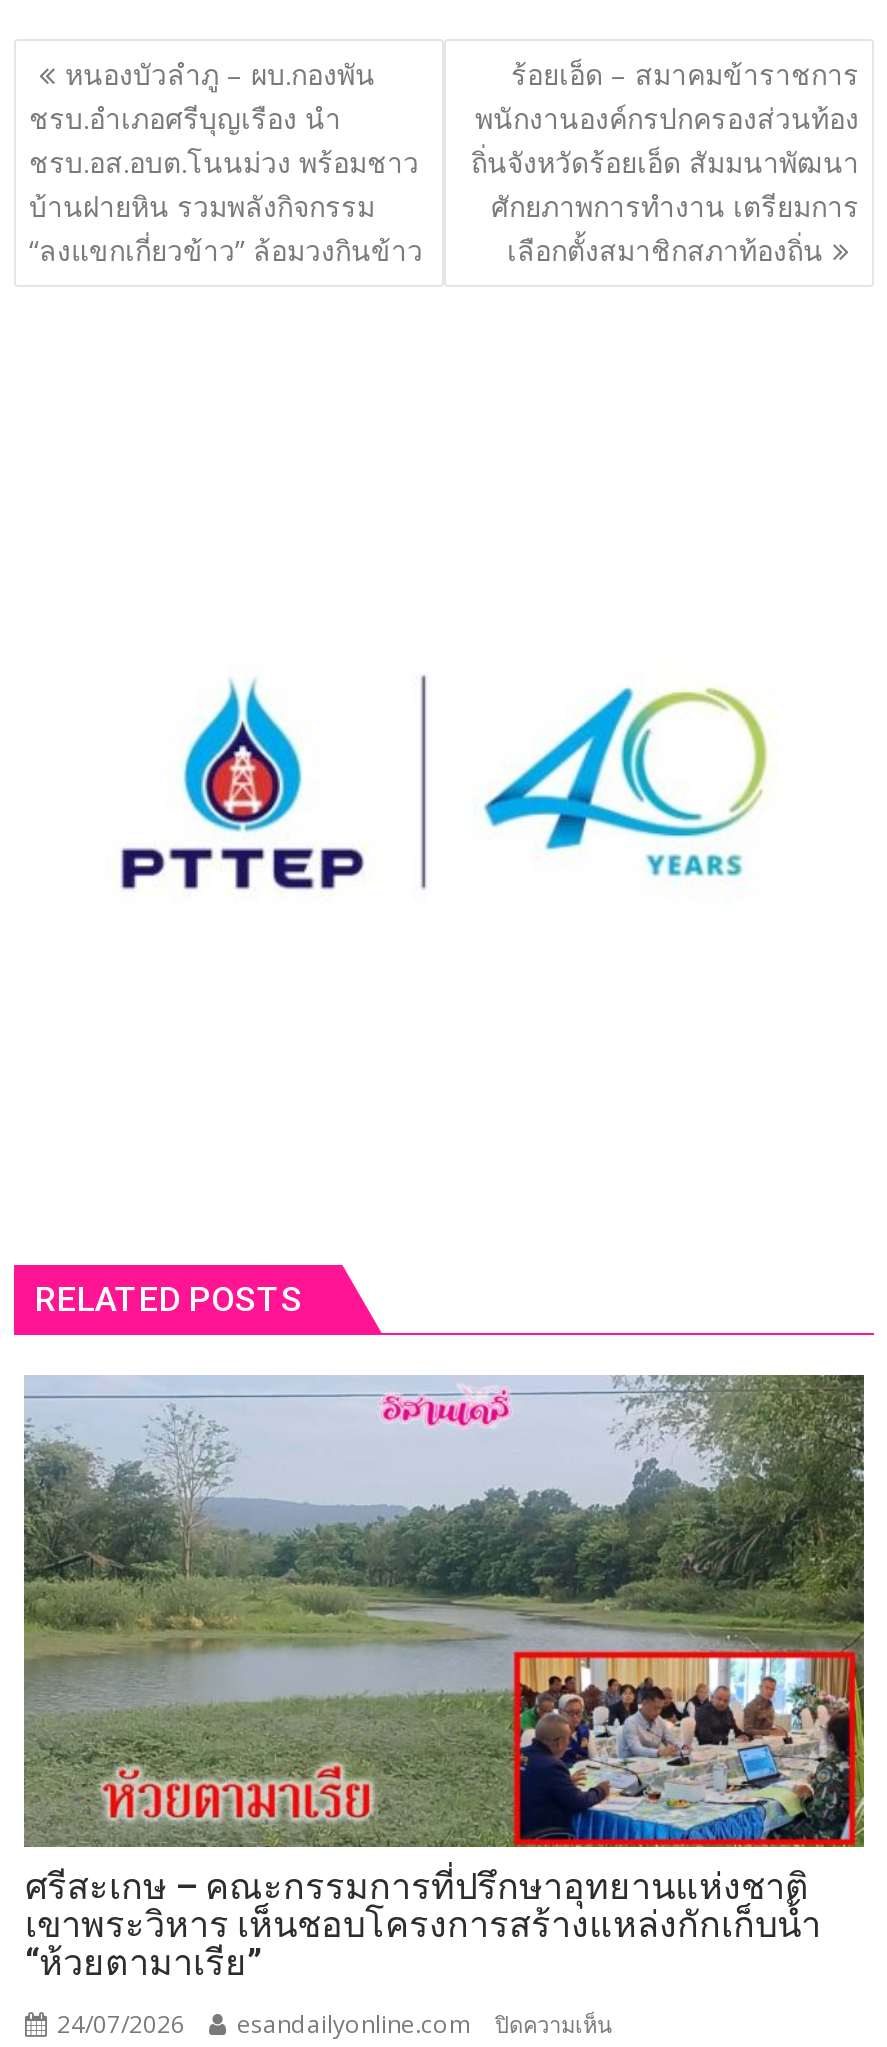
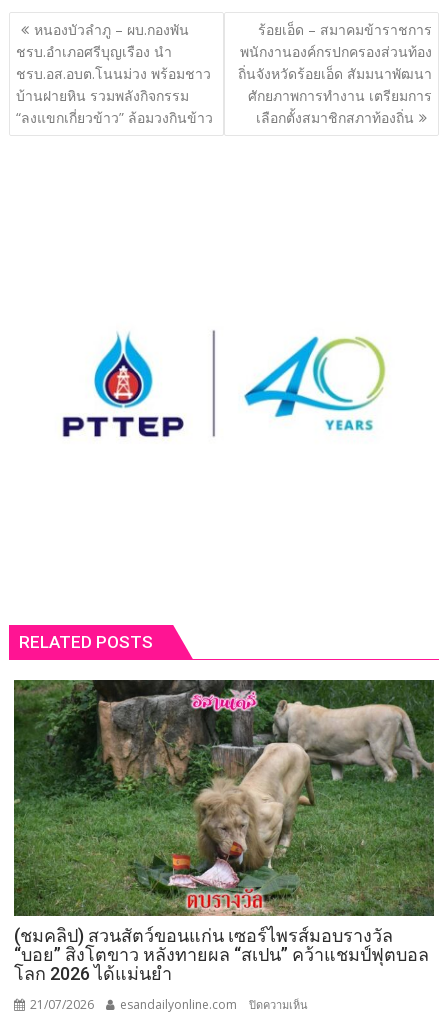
- [image]
- ศรีสะเกษ – คณะกรรมการที่ปรึกษาอุทยานแห่งชาติ
- เขาพระวิหาร เห็นชอบโครงการสร้างแหล่งกักเก็บน้ำ
- “ห้วยตามาเรีย”
+ [image]
+ (ชมคลิป) สวนสัตว์ขอนแก่น เซอร์ไพรส์มอบรางวัล
+ “บอย” สิงโตขาว หลังทายผล “สเปน” คว้าแชมป์ฟุตบอล
+ โลก 2026 ได้แม่นยำ

- 24/07/2026
+ 21/07/2026
